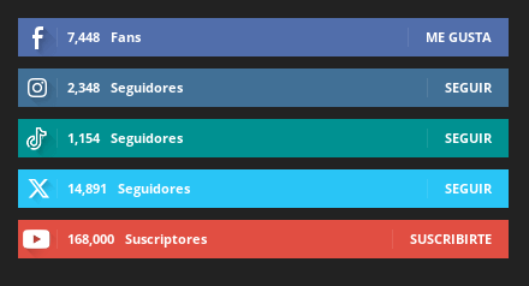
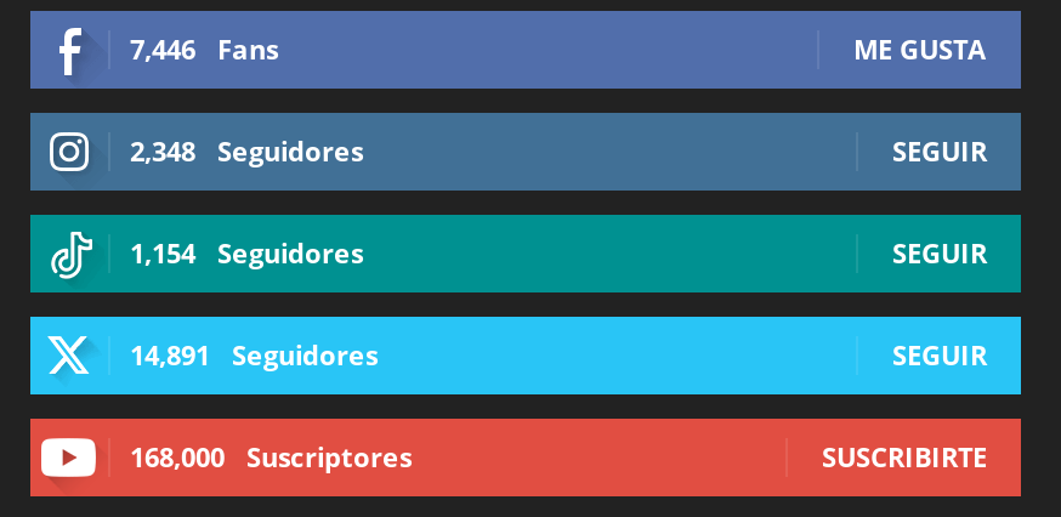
- 7,448 Fans
+ 7,446 Fans
